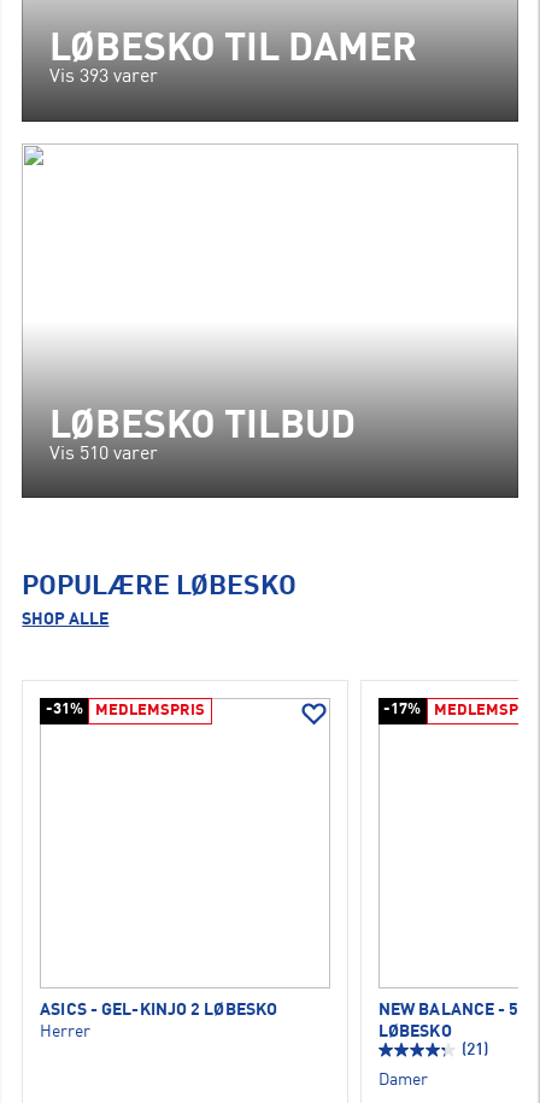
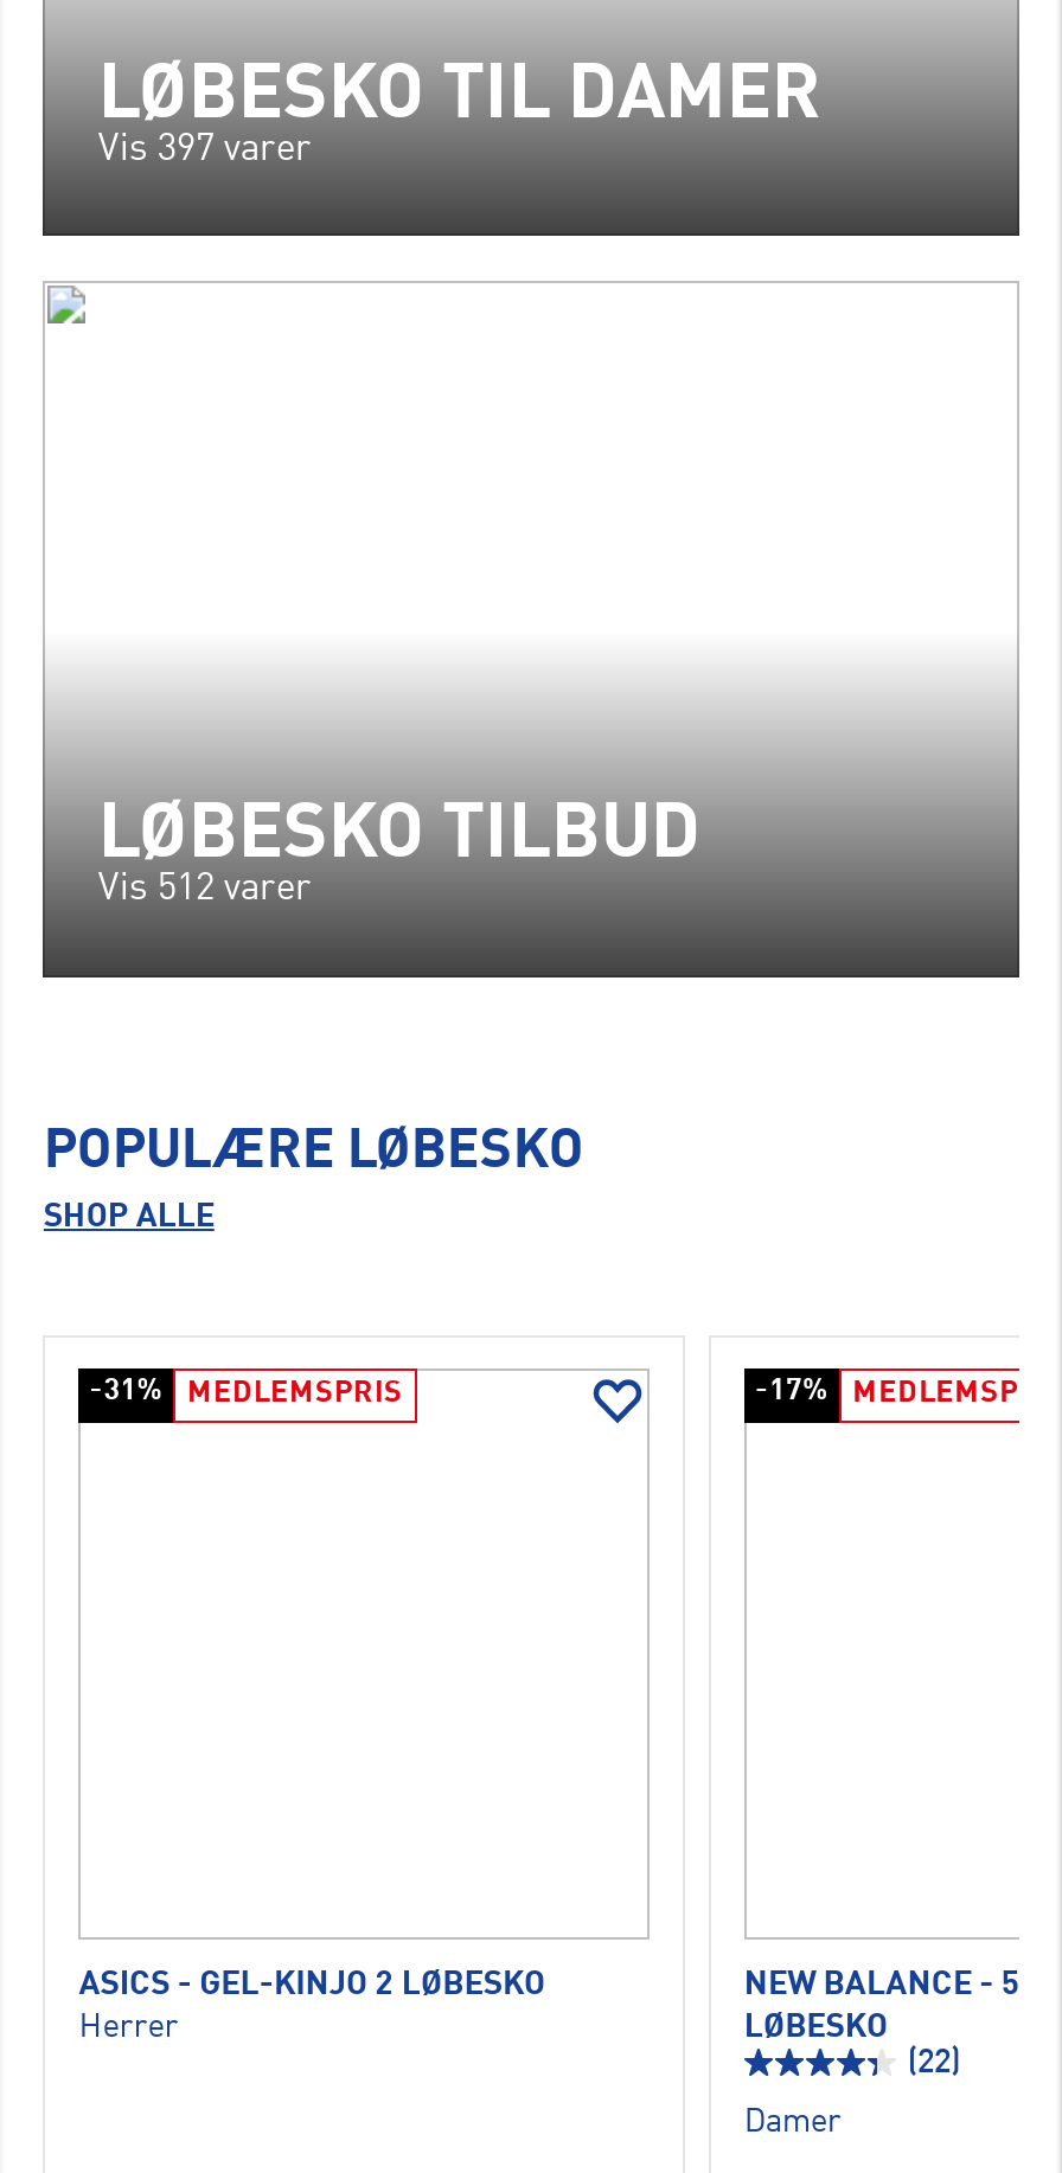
- Vis 393 varer
+ Vis 397 varer

- Vis 510 varer
+ Vis 512 varer

- (21)
+ (22)
